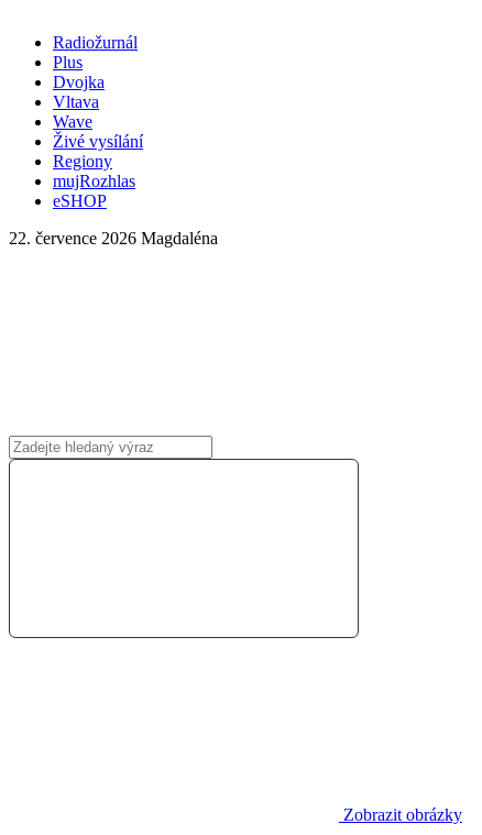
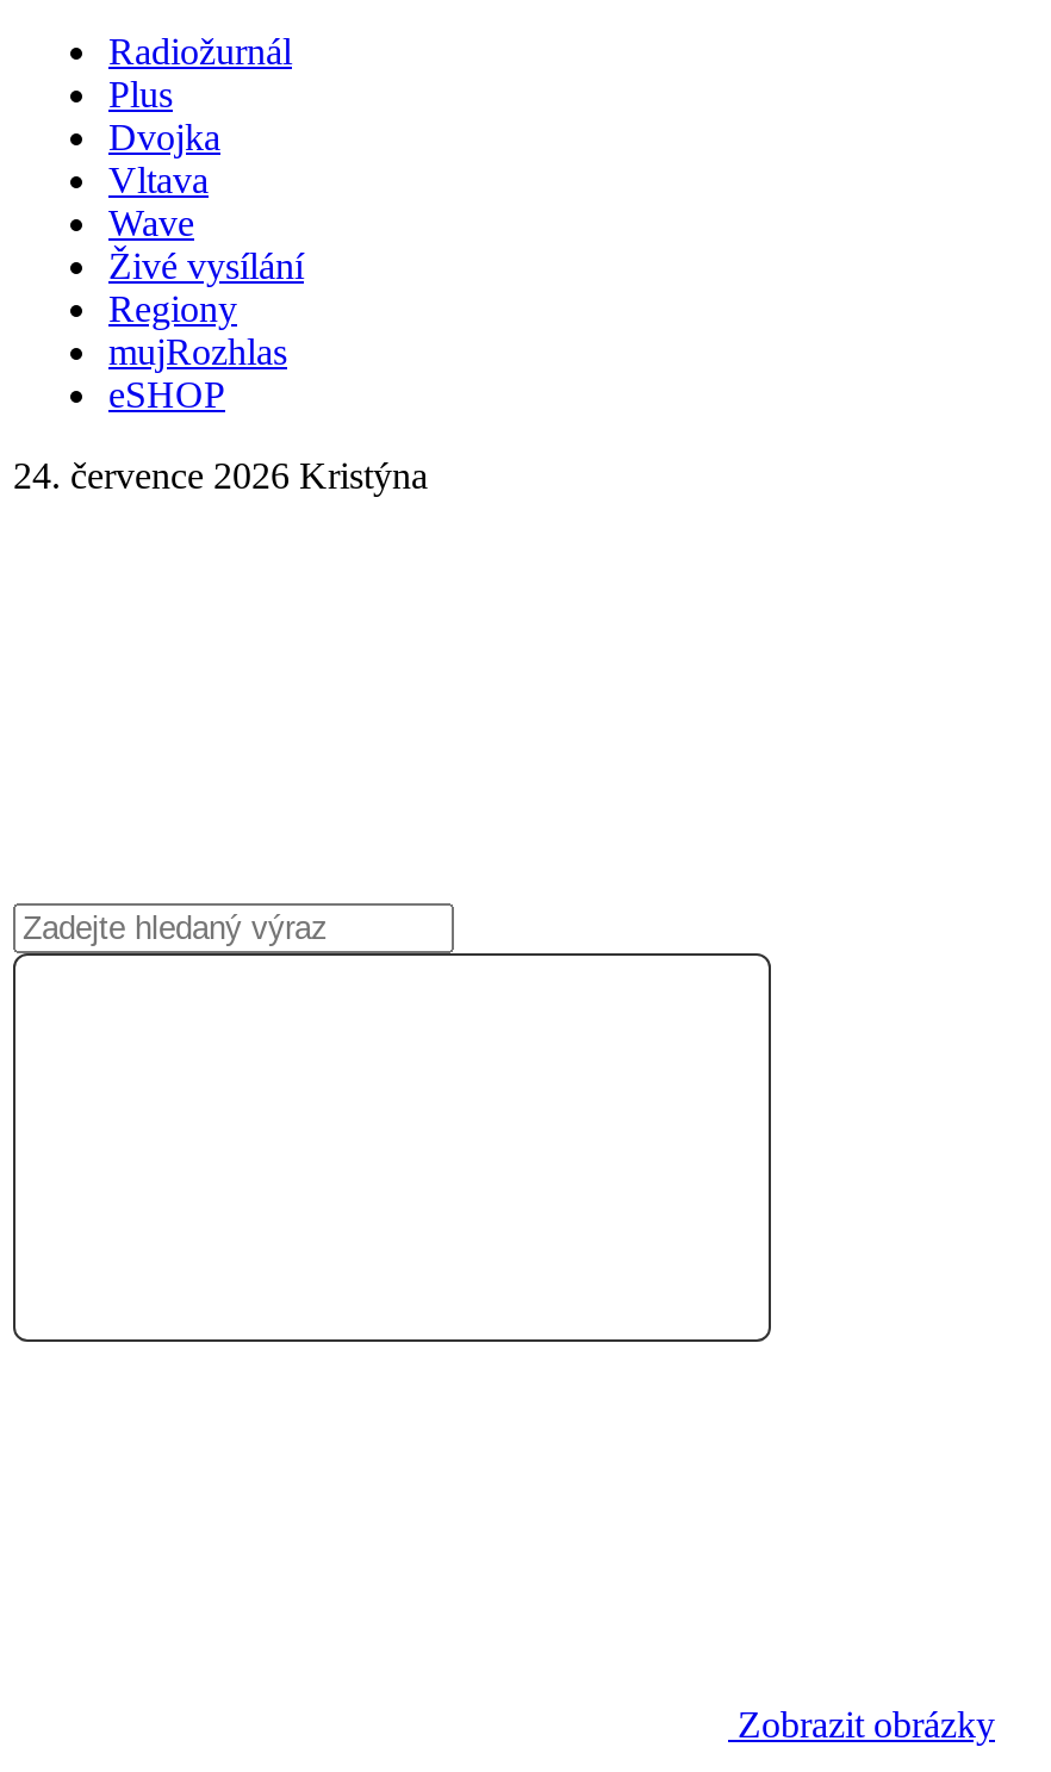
- 22. července 2026 Magdaléna
+ 24. července 2026 Kristýna
